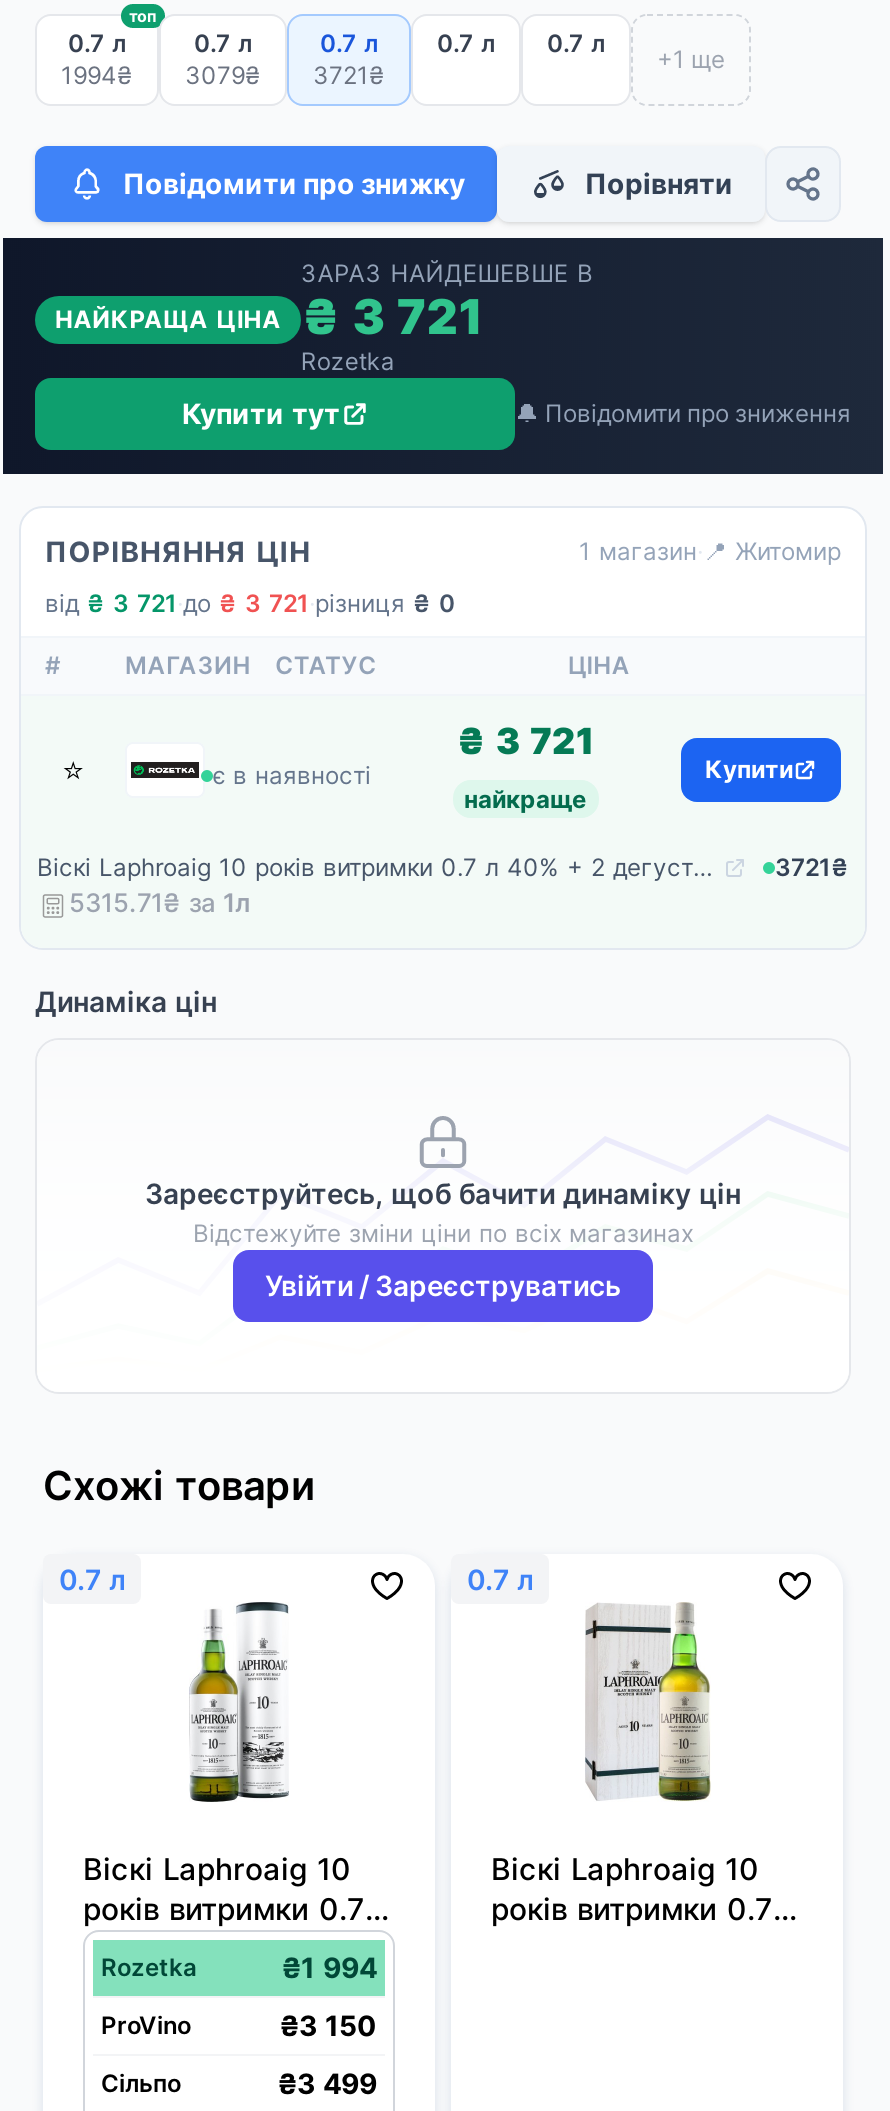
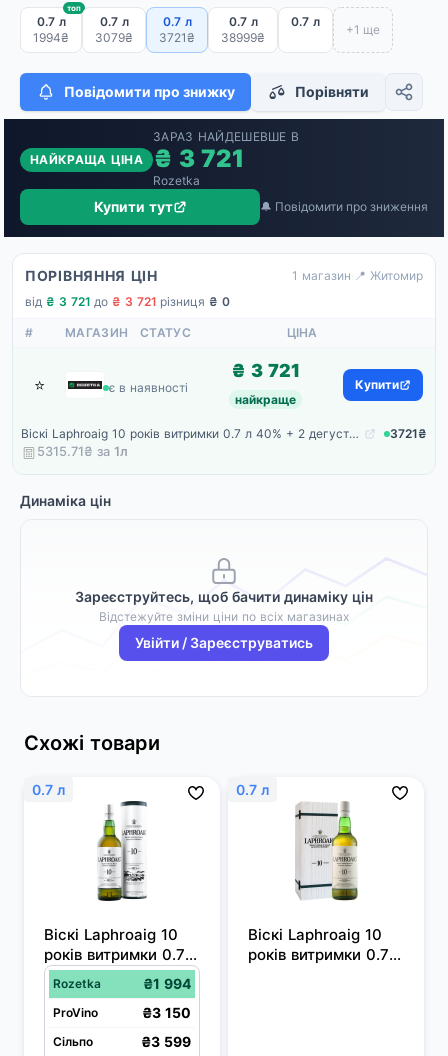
+ 38999₴

- ₴3 499
+ ₴3 599
